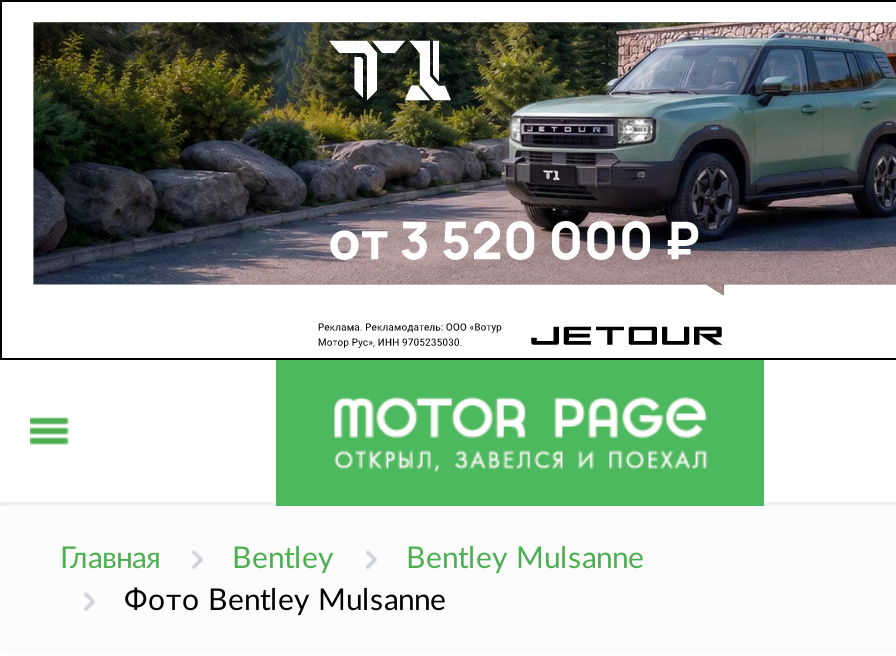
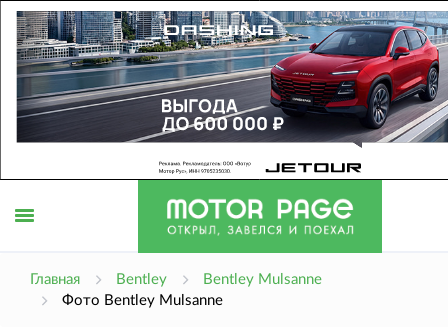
- [image]
+ [image]
